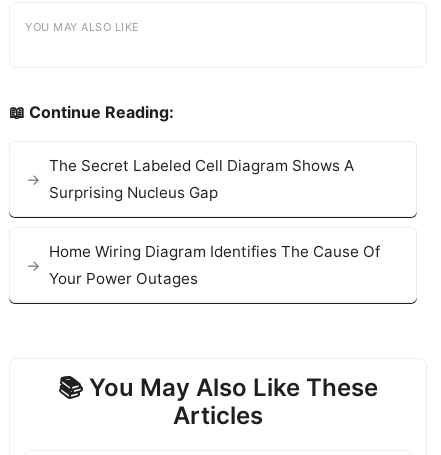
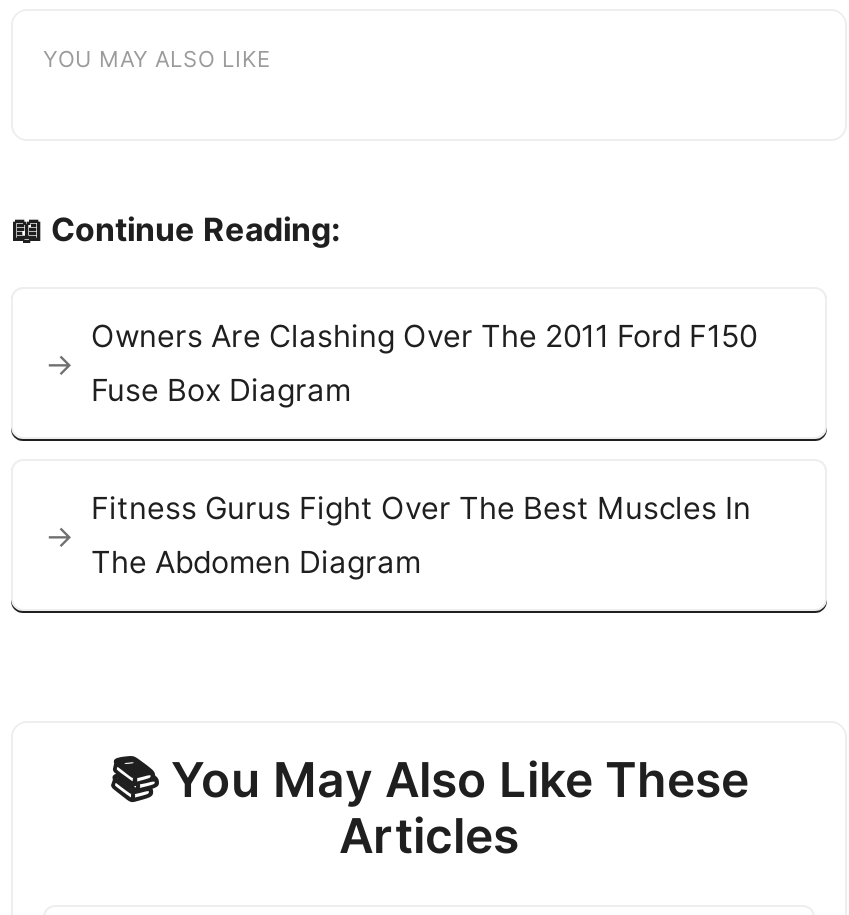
- The Secret Labeled Cell Diagram Shows A
- Surprising Nucleus Gap
+ Owners Are Clashing Over The 2011 Ford F150
+ Fuse Box Diagram

- Home Wiring Diagram Identifies The Cause Of
- Your Power Outages
+ Fitness Gurus Fight Over The Best Muscles In
+ The Abdomen Diagram
